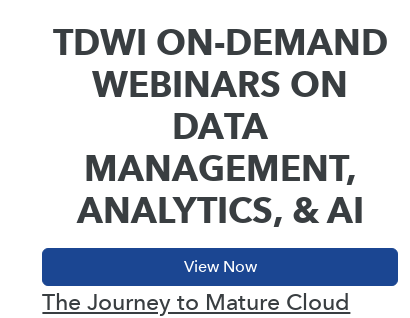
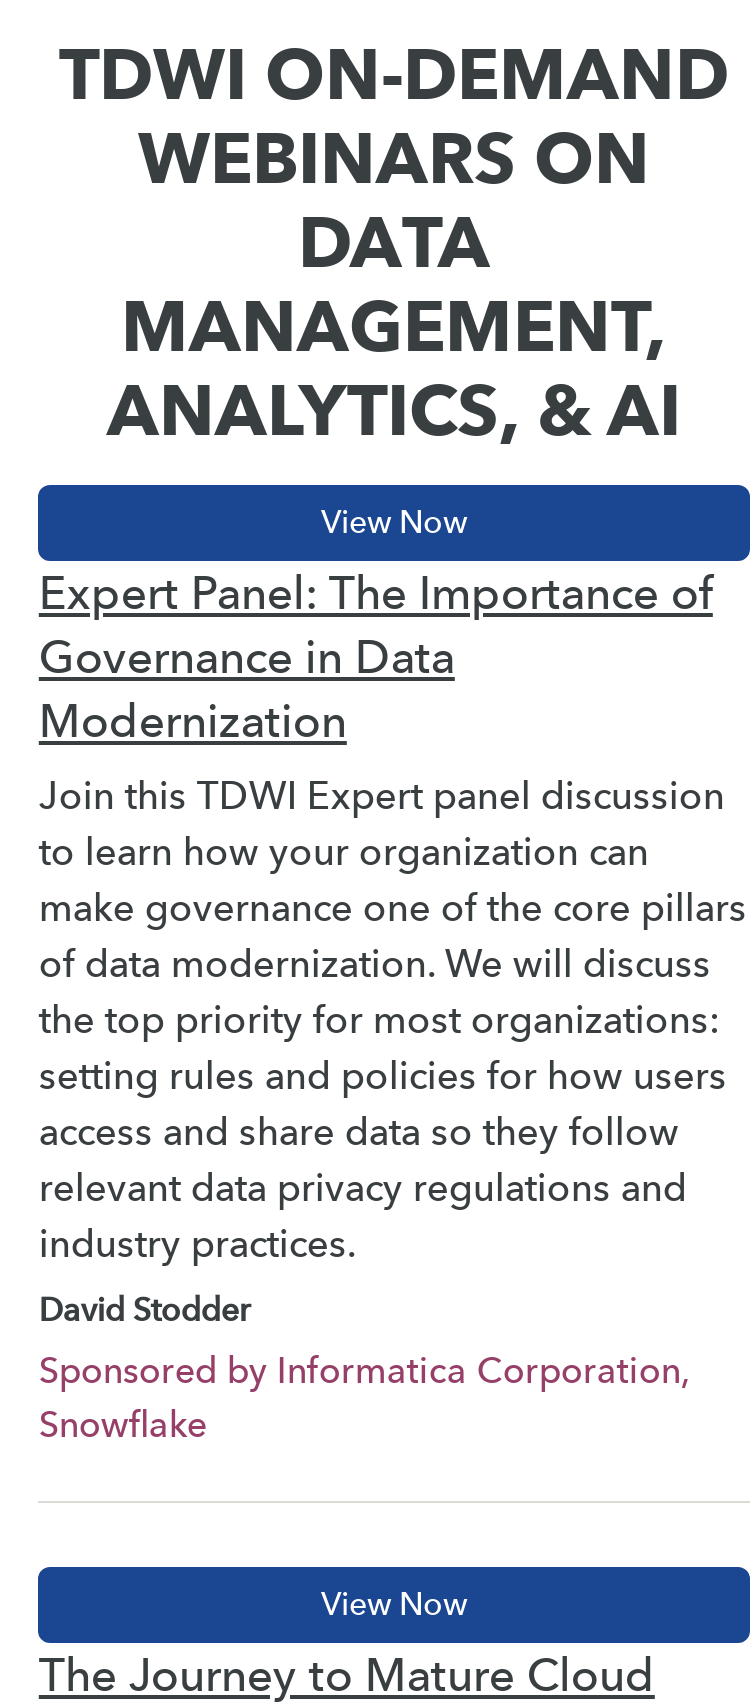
+ Expert Panel: The Importance of
+ Governance in Data
+ Modernization
+ Join this TDWI Expert panel discussion
+ to learn how your organization can
+ make governance one of the core pillars
+ of data modernization. We will discuss
+ the top priority for most organizations:
+ setting rules and policies for how users
+ access and share data so they follow
+ relevant data privacy regulations and
+ industry practices.
+ David Stodder
+ Sponsored by Informatica Corporation,
+ Snowflake
